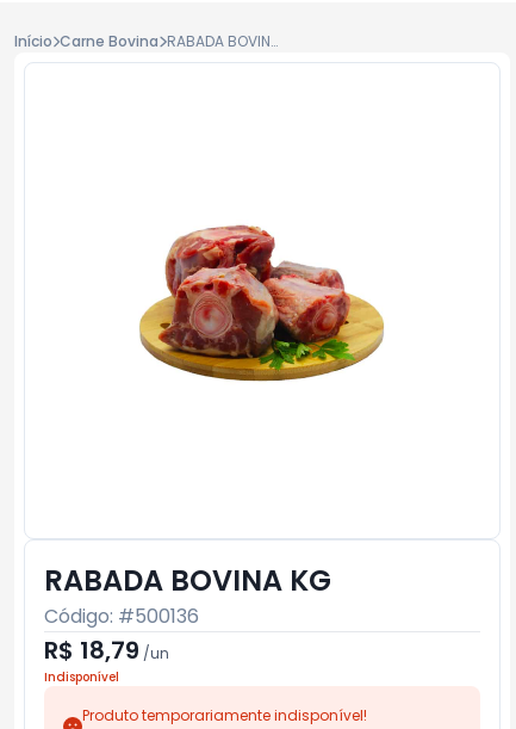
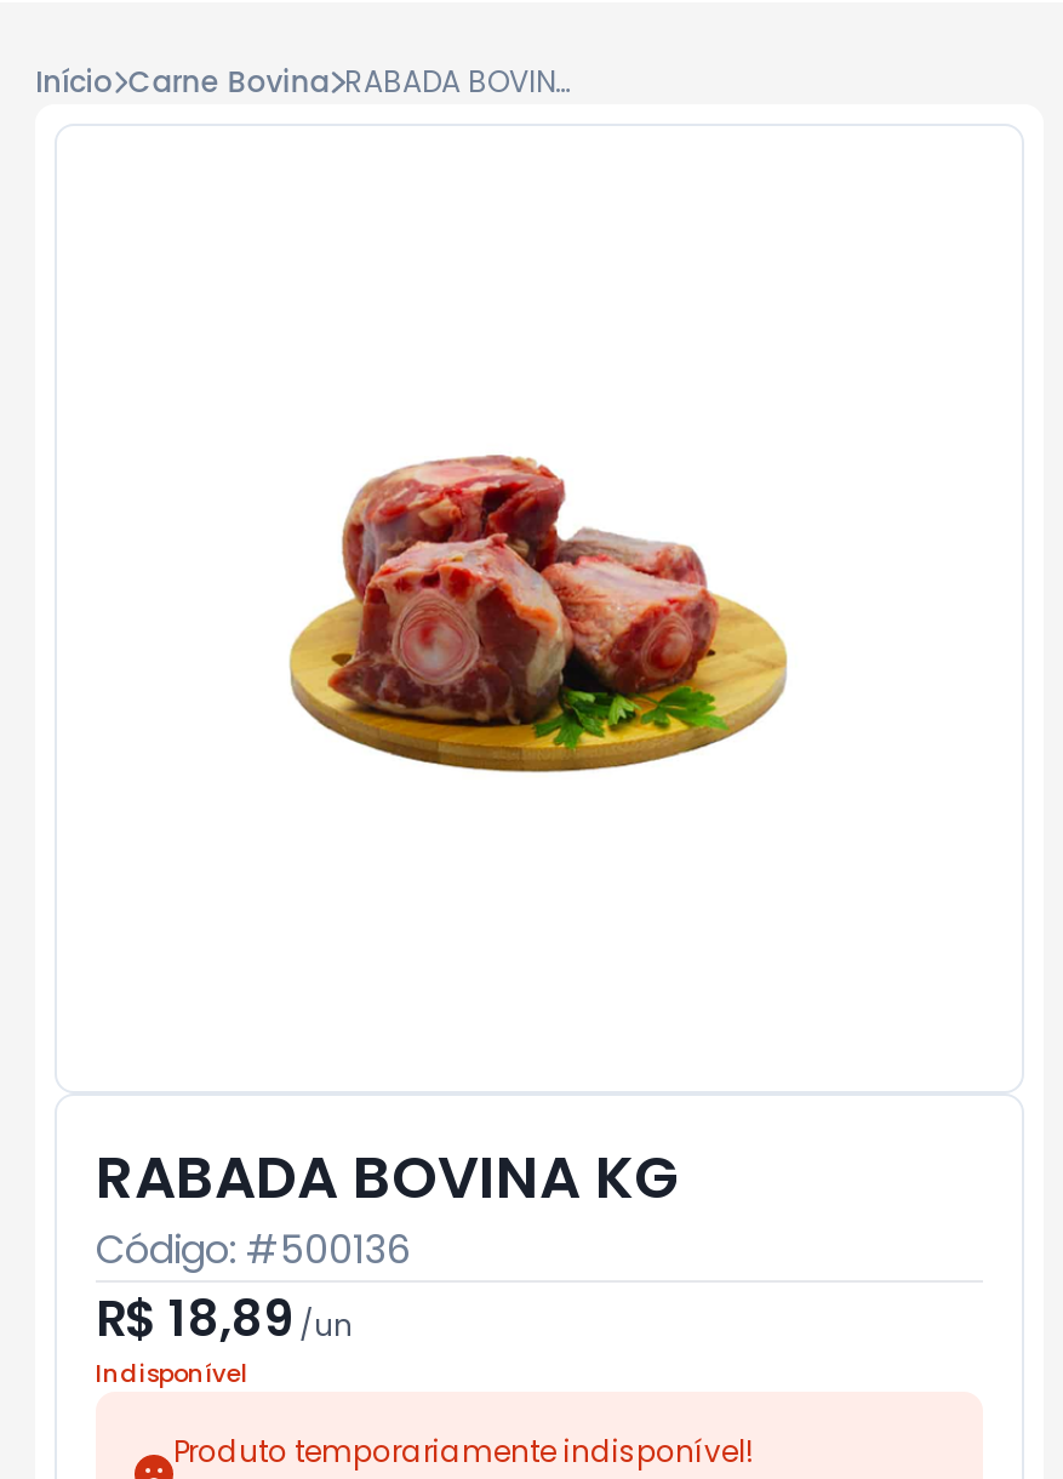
- R$ 18,79/un
+ R$ 18,89/un
